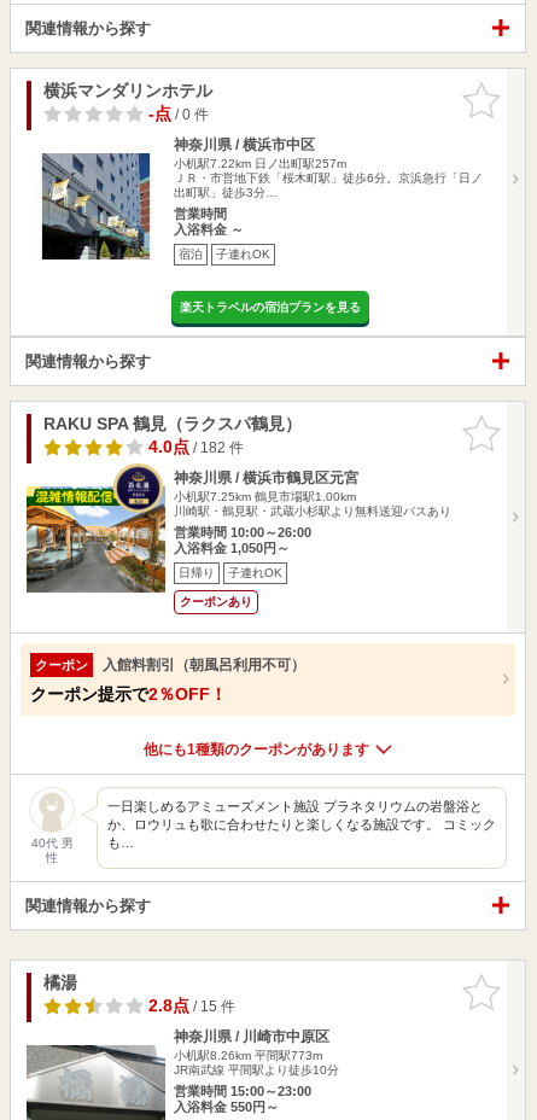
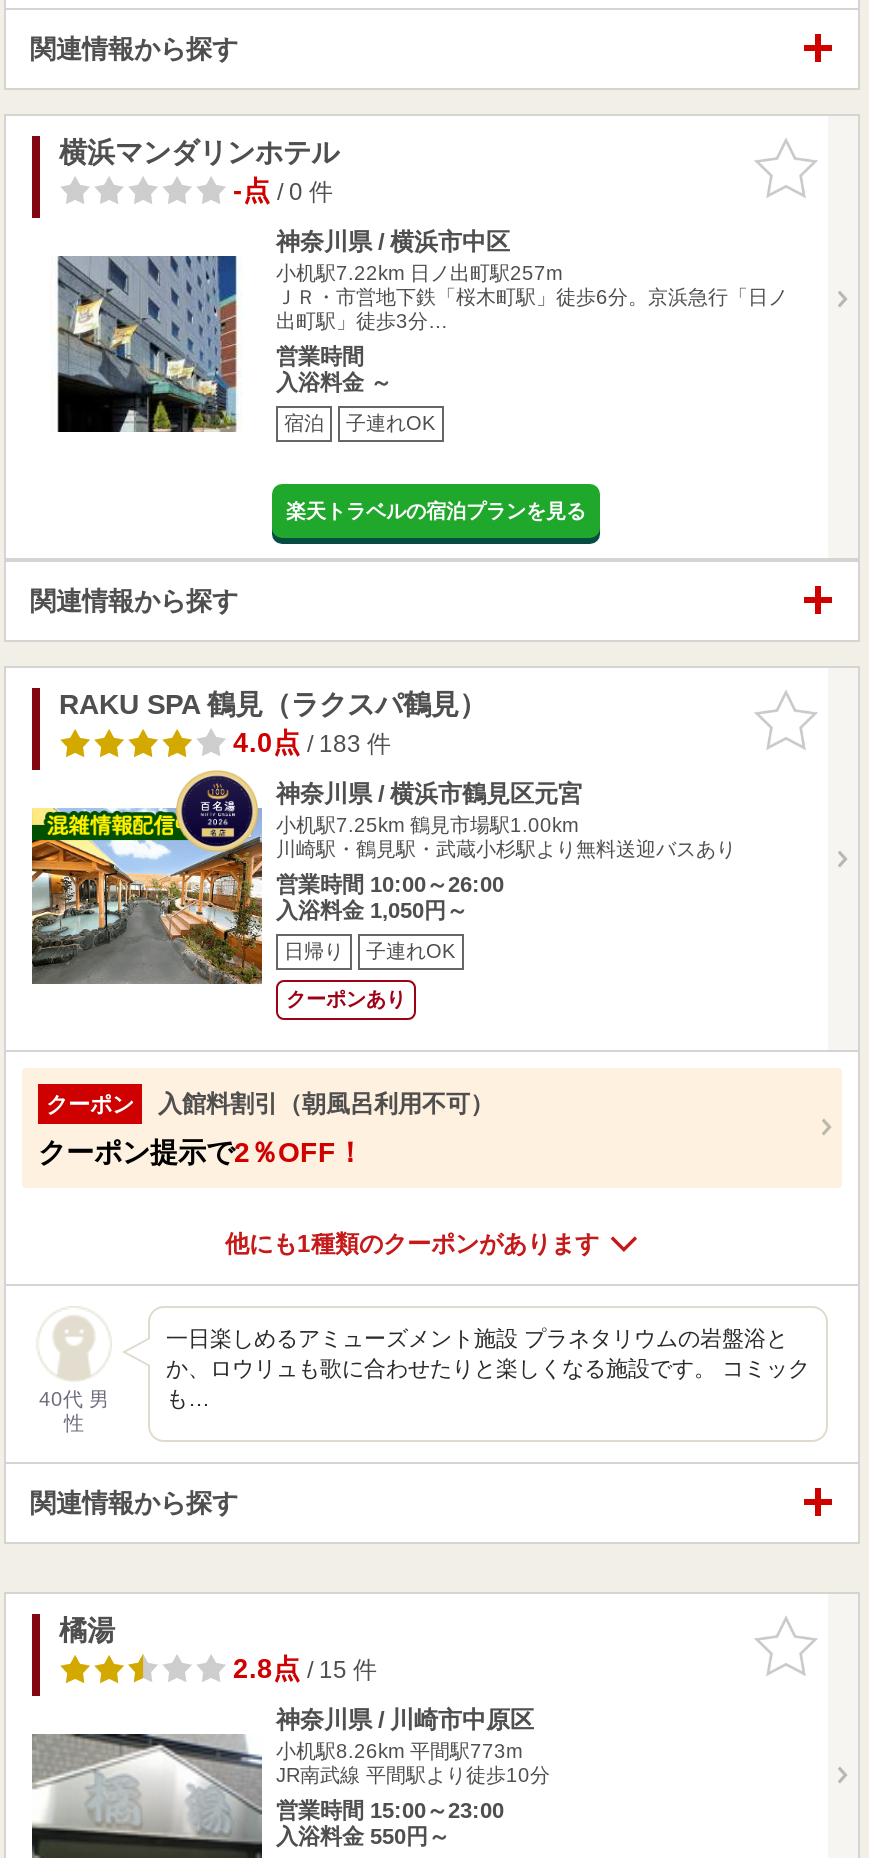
- 4.0点/ 182 件
+ 4.0点/ 183 件
